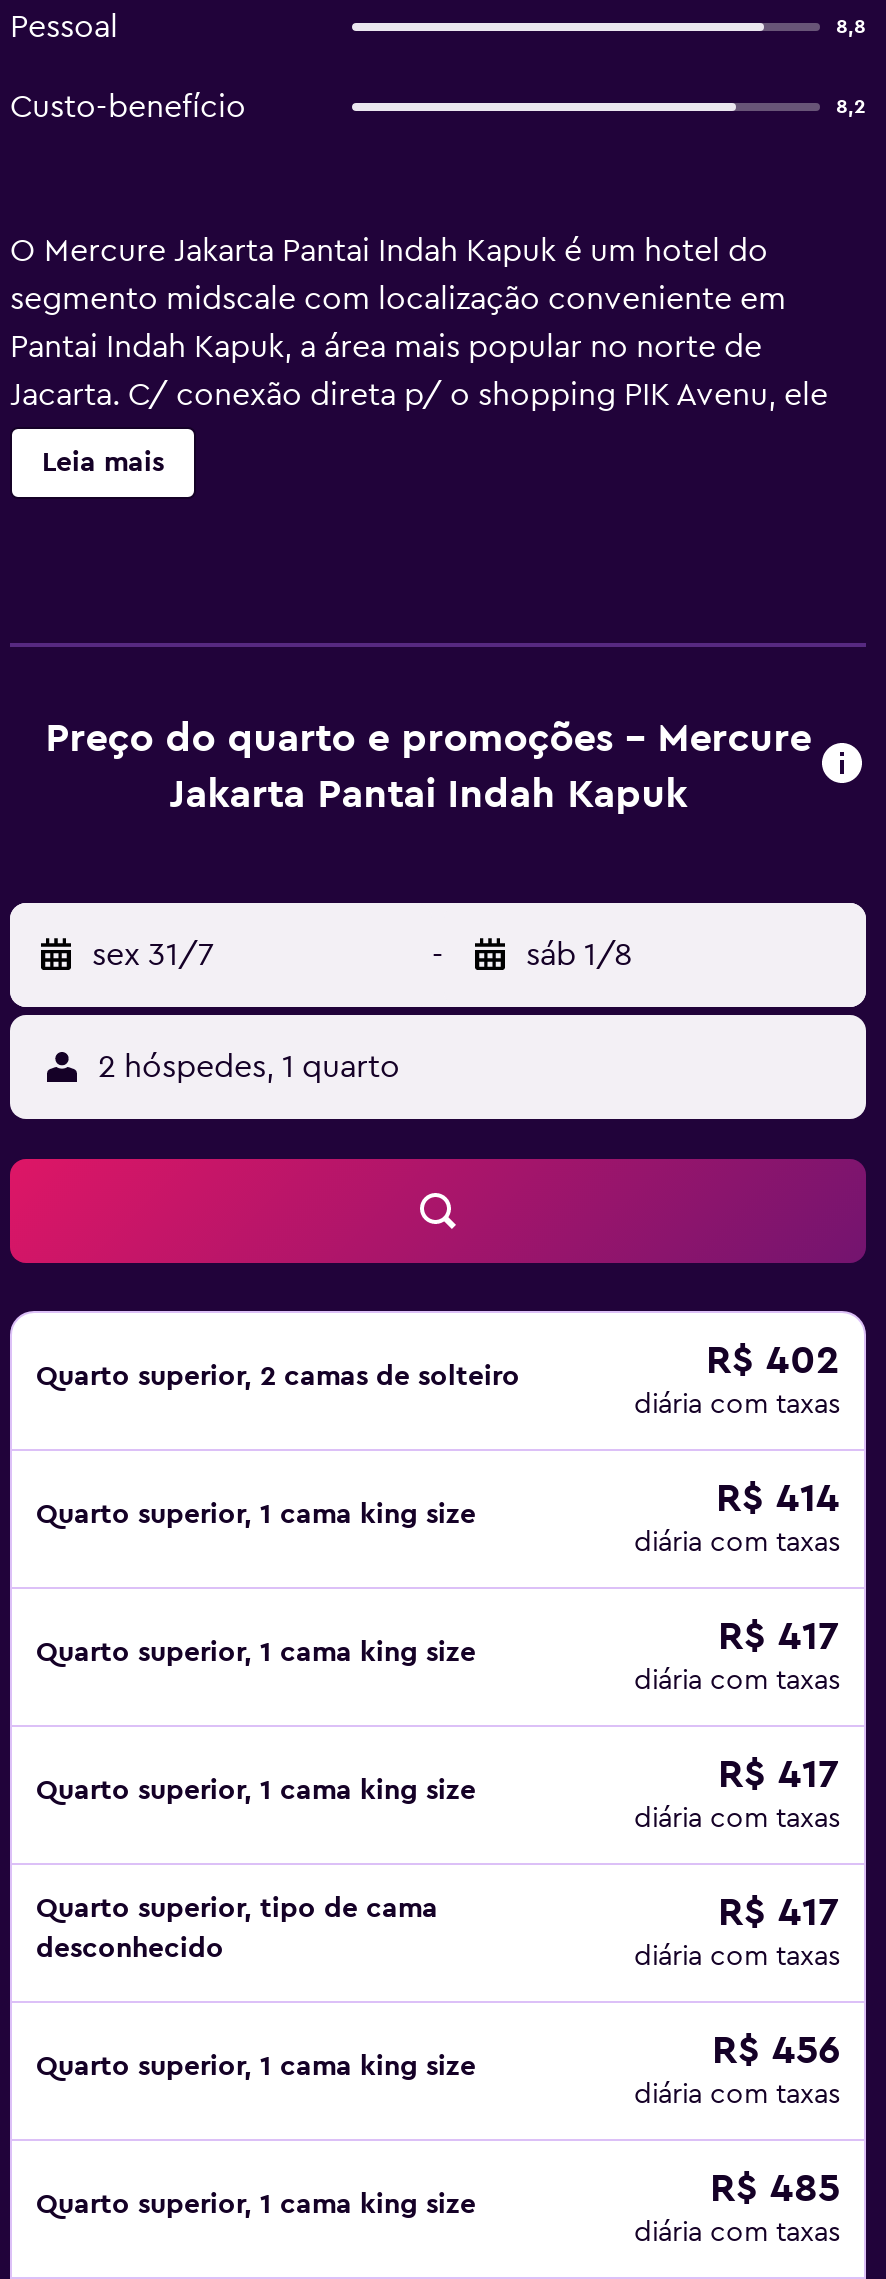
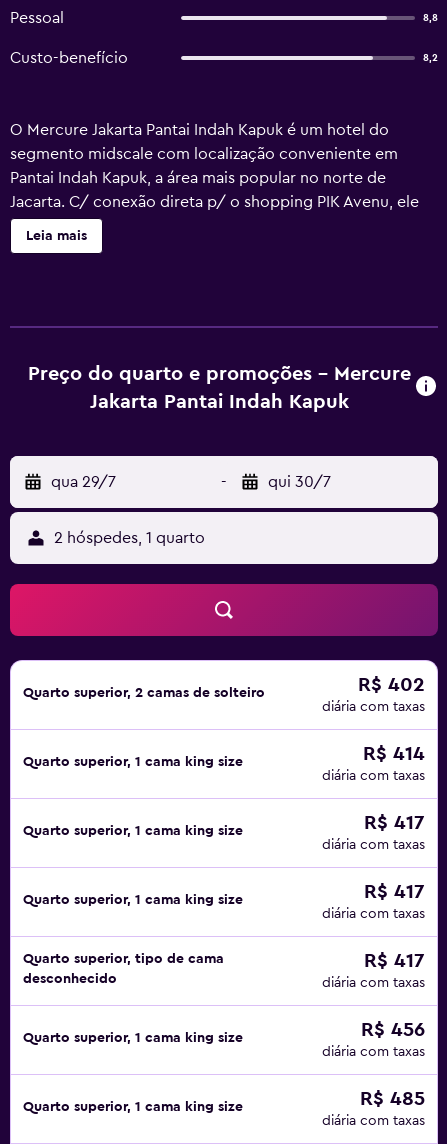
- sex 31/7
+ qua 29/7

- sáb 1/8
+ qui 30/7
